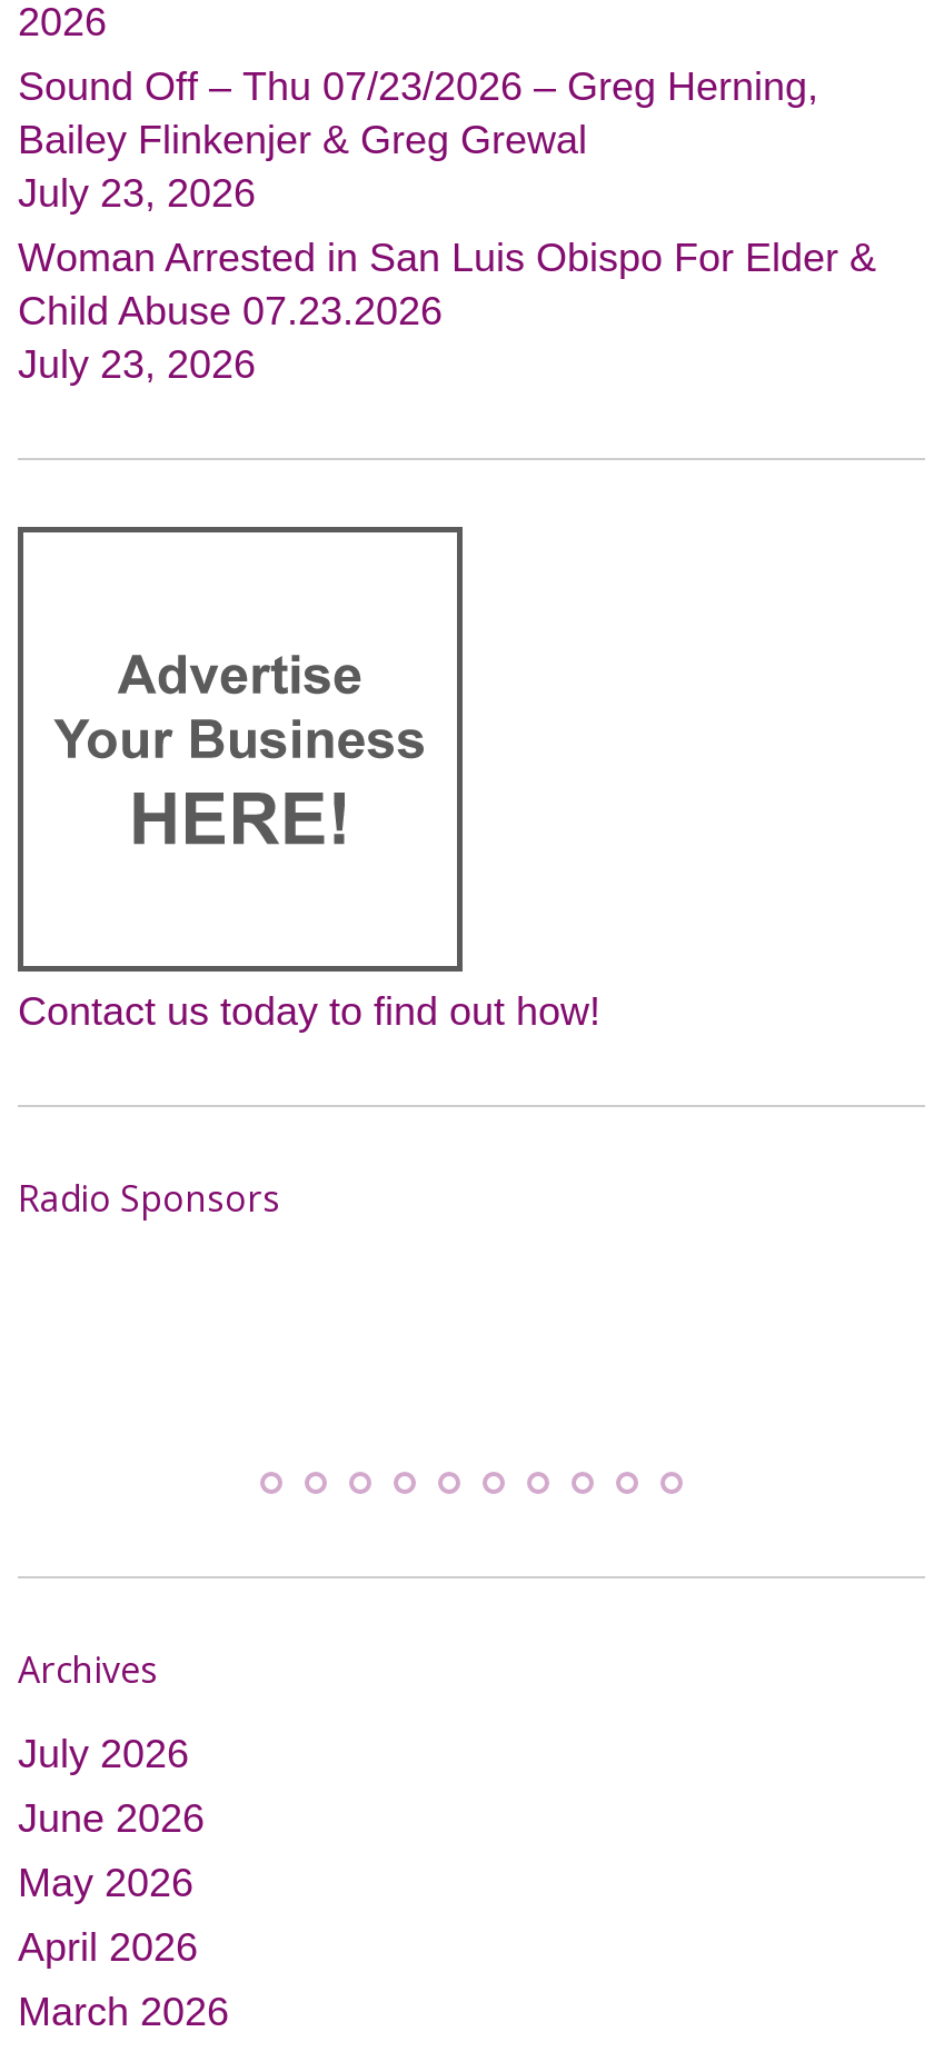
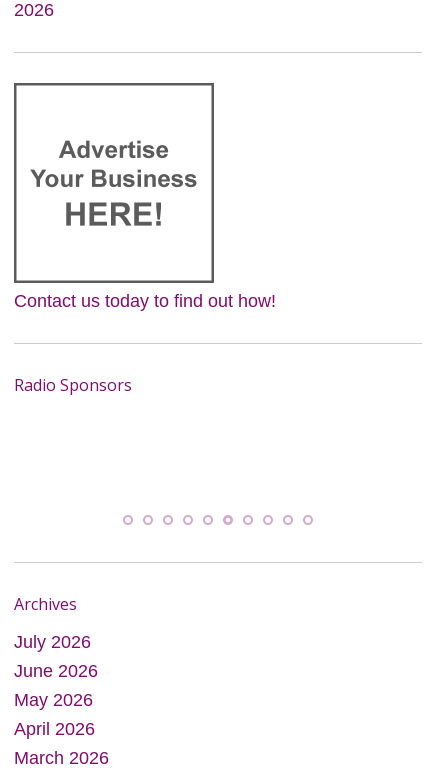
- Sound Off – Thu 07/23/2026 – Greg Herning,
- Bailey Flinkenjer & Greg Grewal
- July 23, 2026
- Woman Arrested in San Luis Obispo For Elder &
- Child Abuse 07.23.2026
- July 23, 2026
